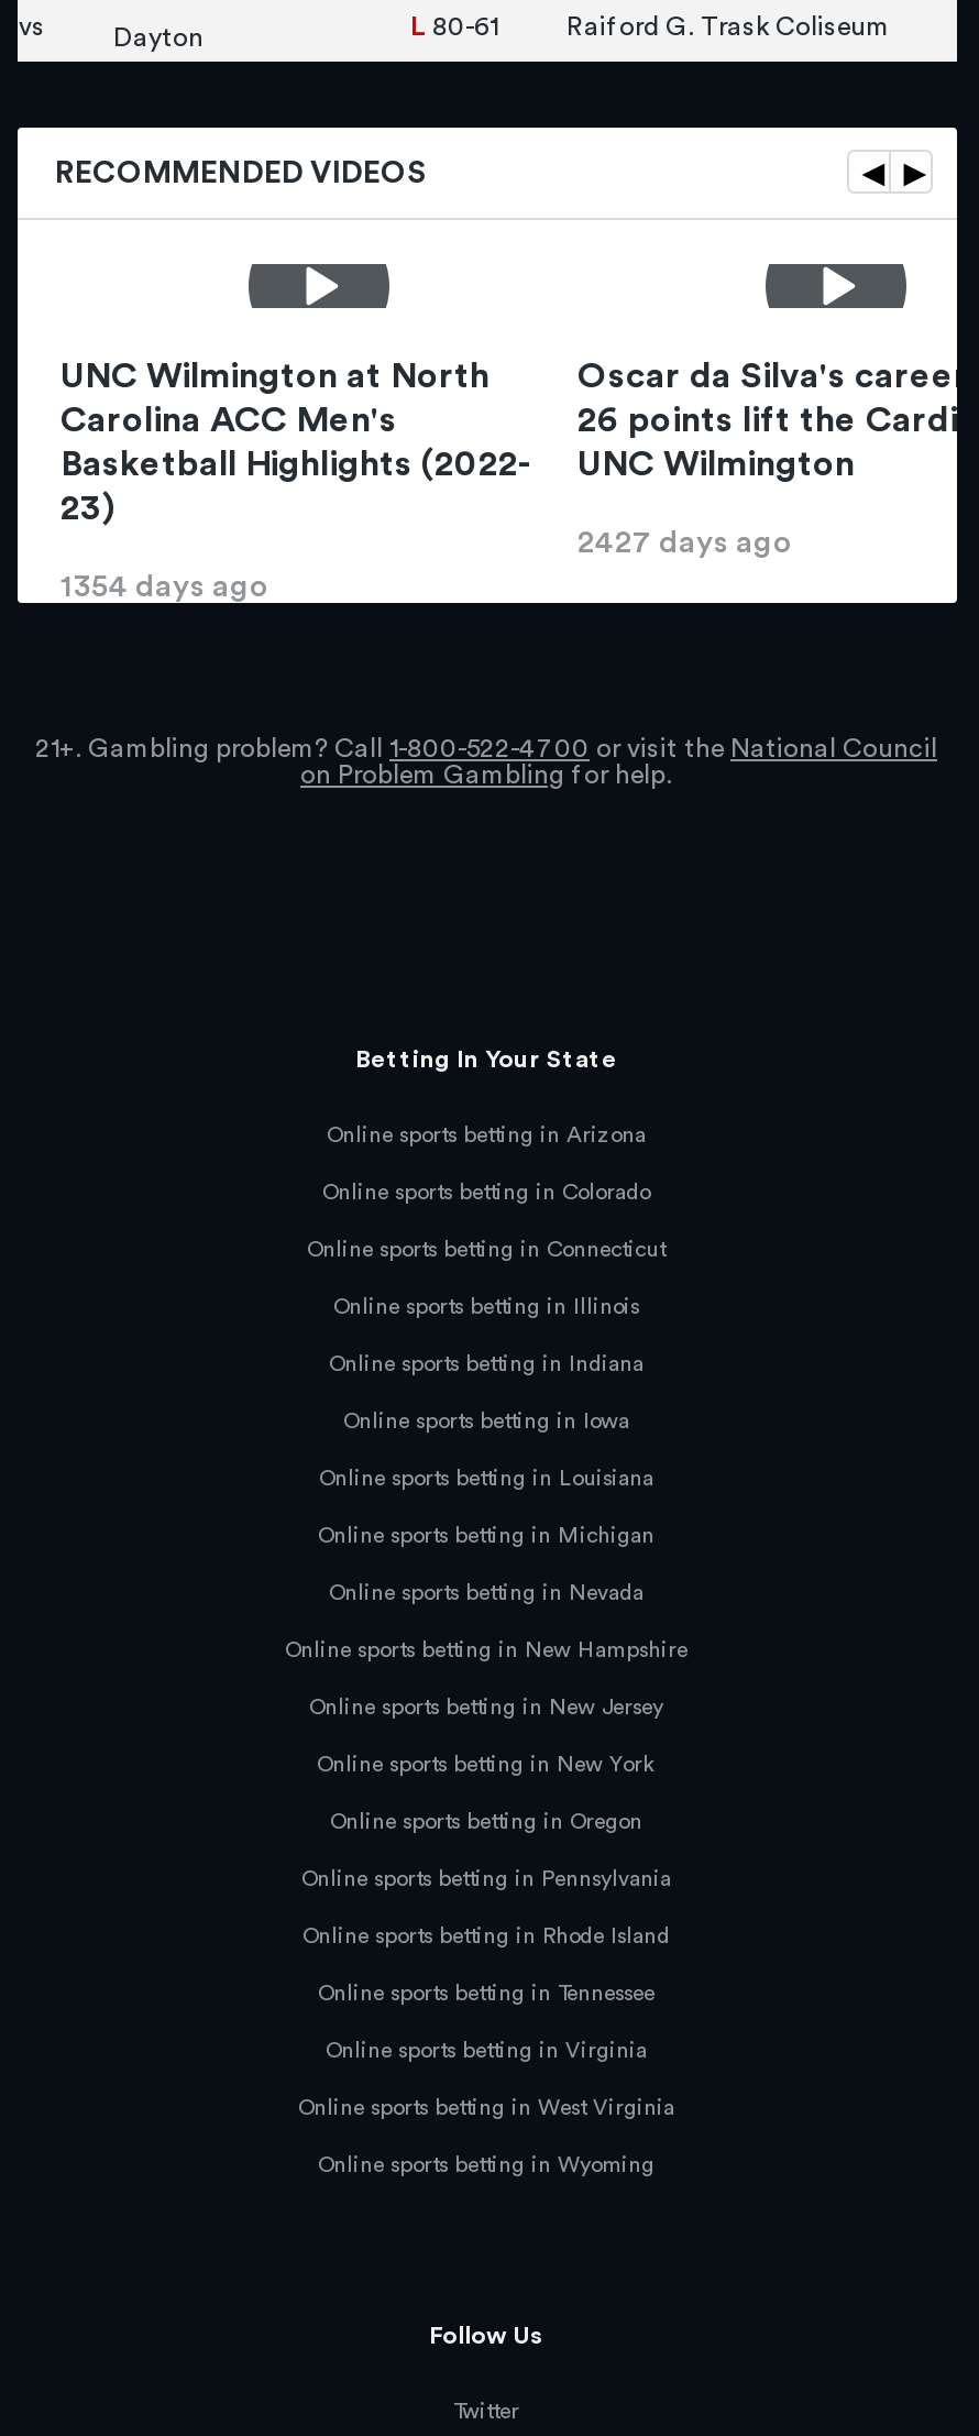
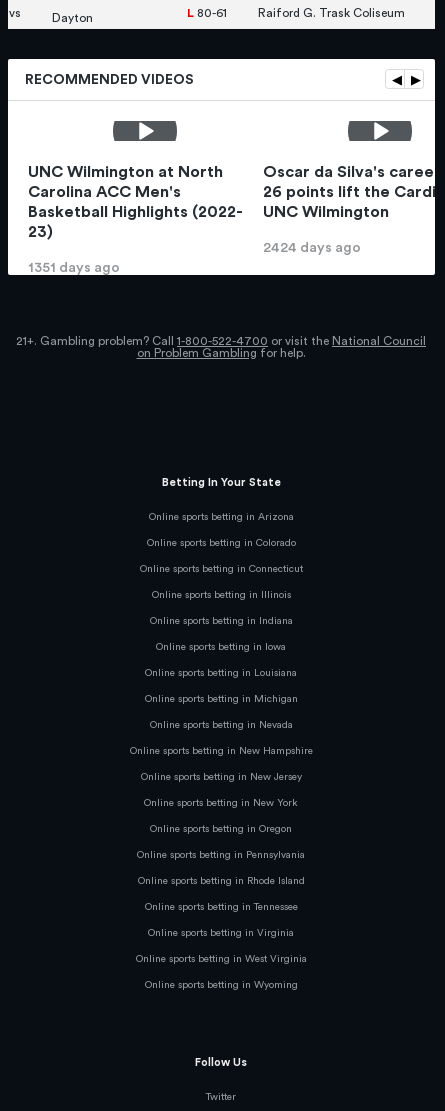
- 2427 days ago
+ 2424 days ago

- 1354 days ago
+ 1351 days ago
